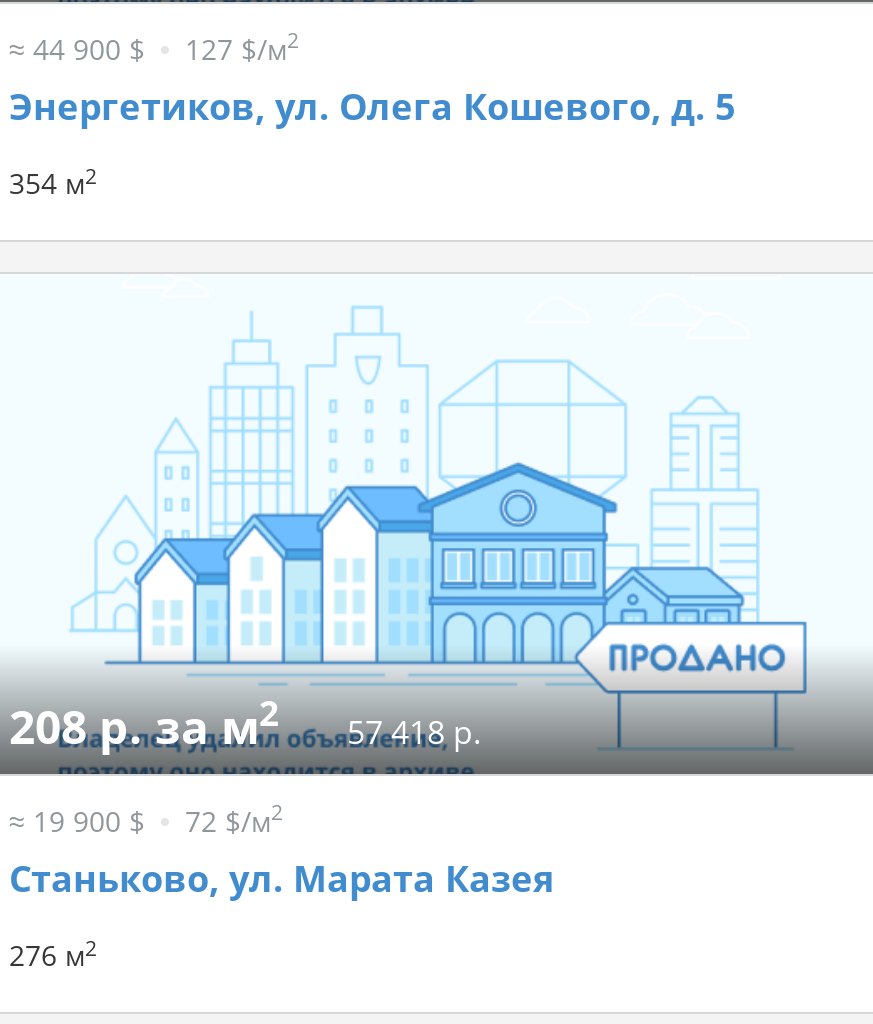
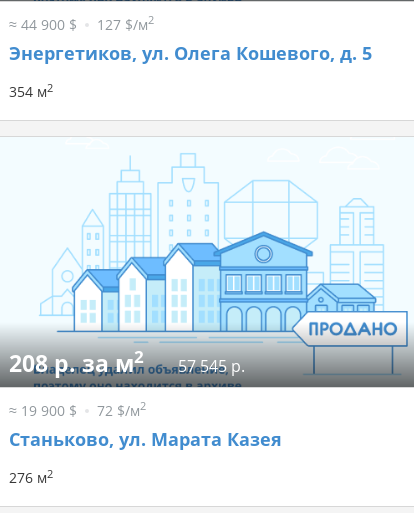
- 208 р. за м2 57 418 р.
+ 208 р. за м2 57 545 р.
